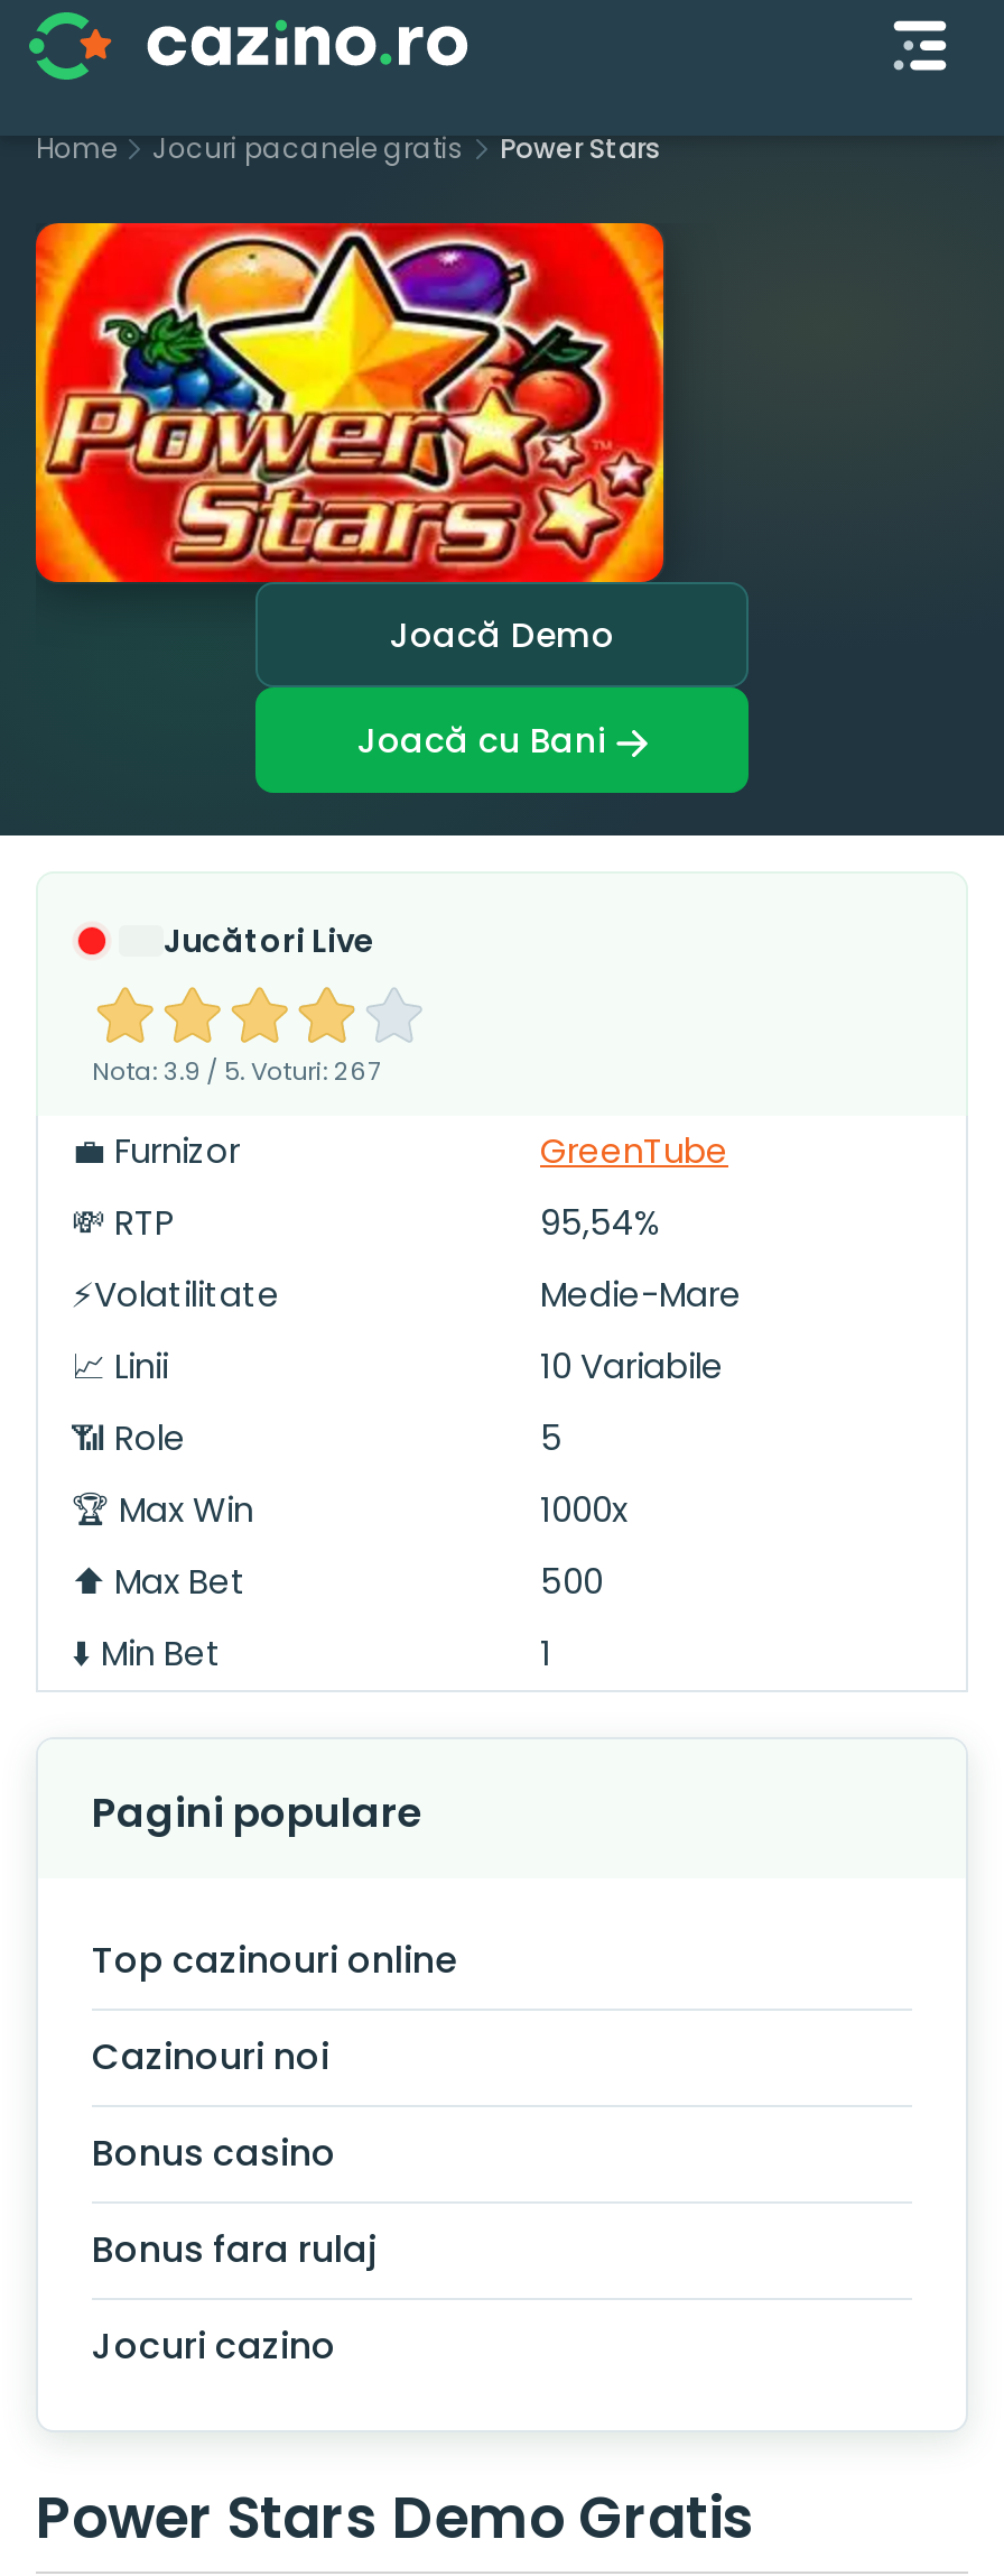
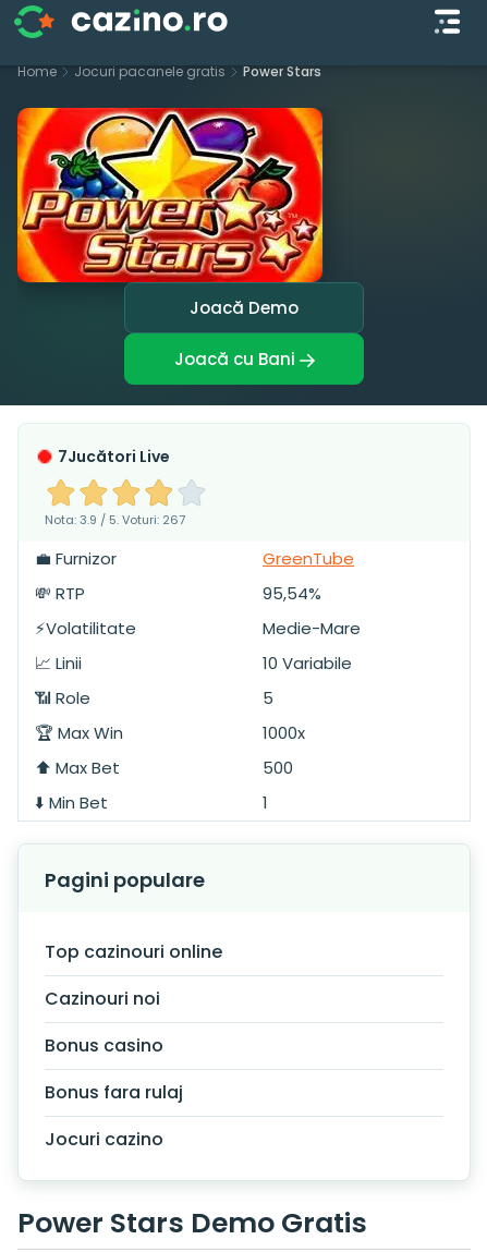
- Jucători Live
+ 7Jucători Live
